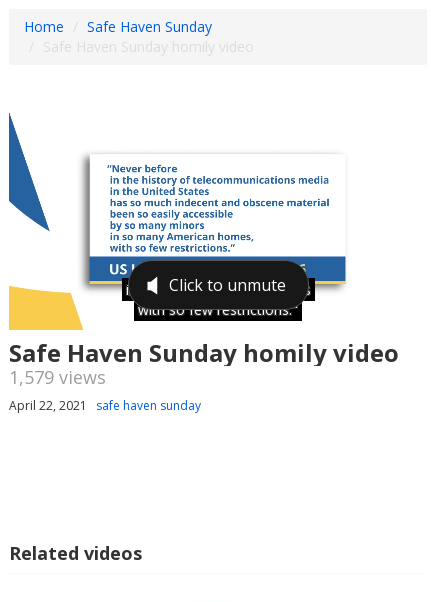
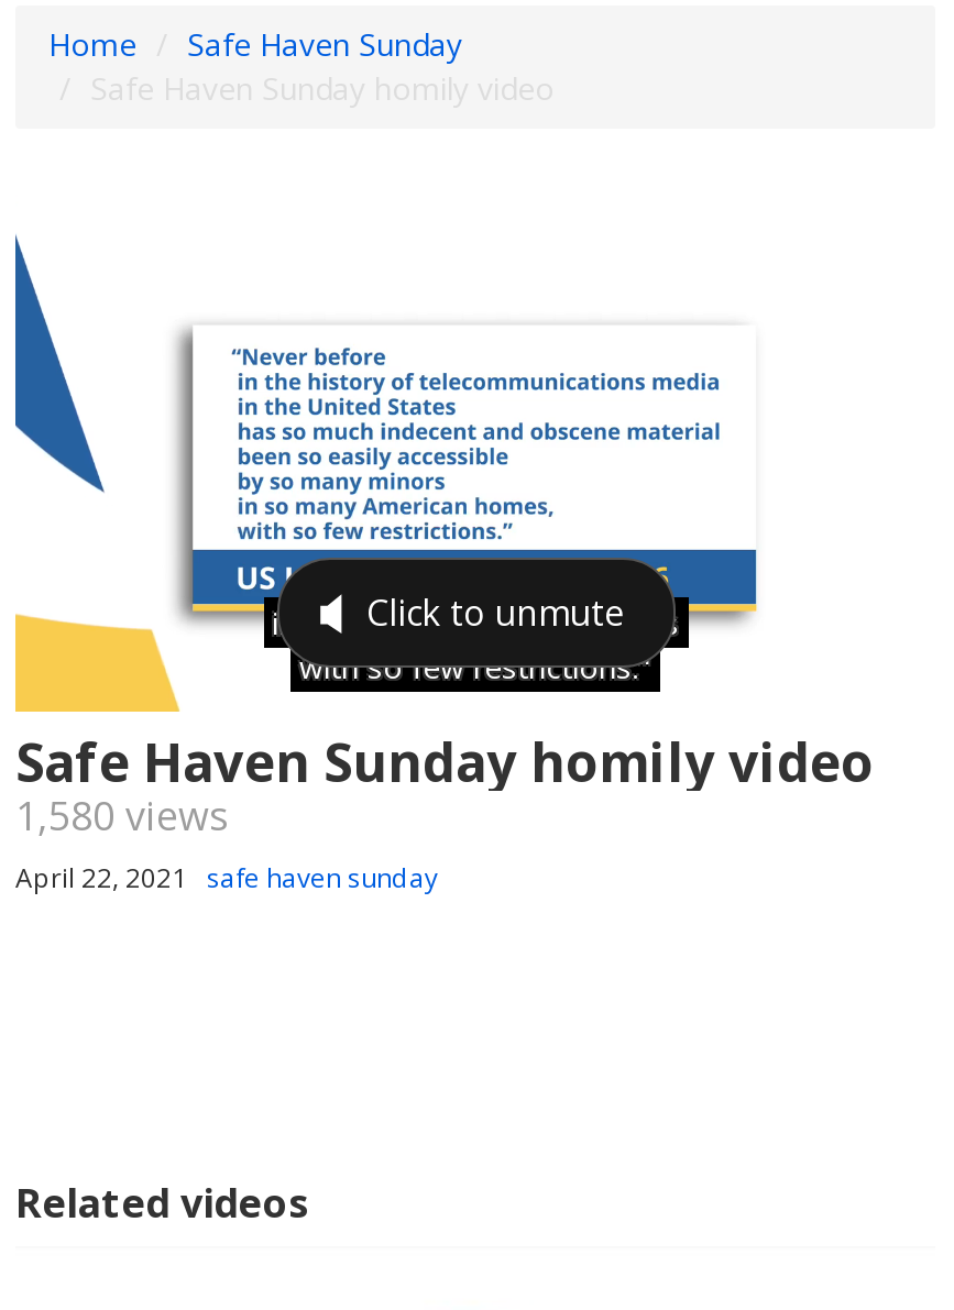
- 1,579 views
+ 1,580 views
